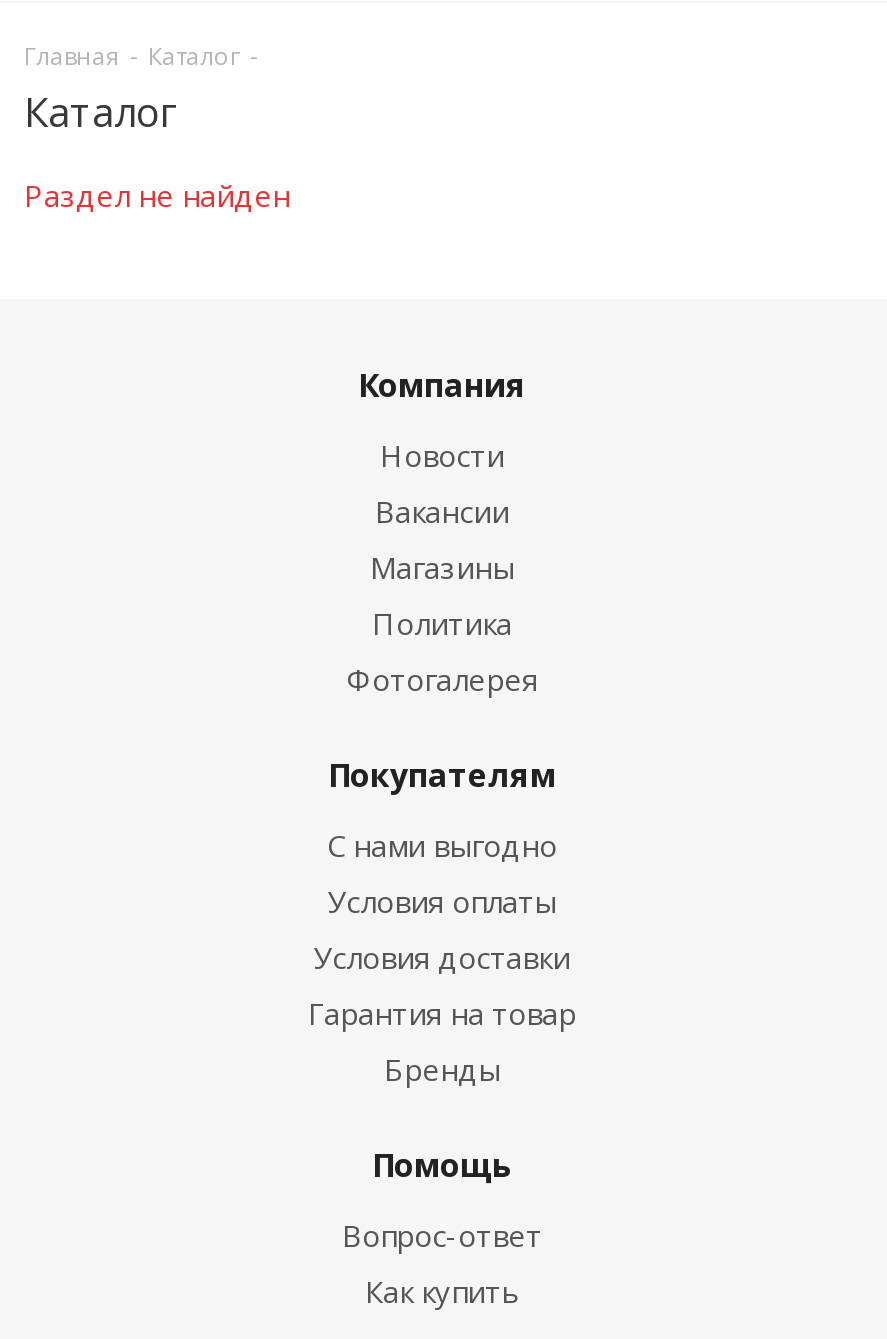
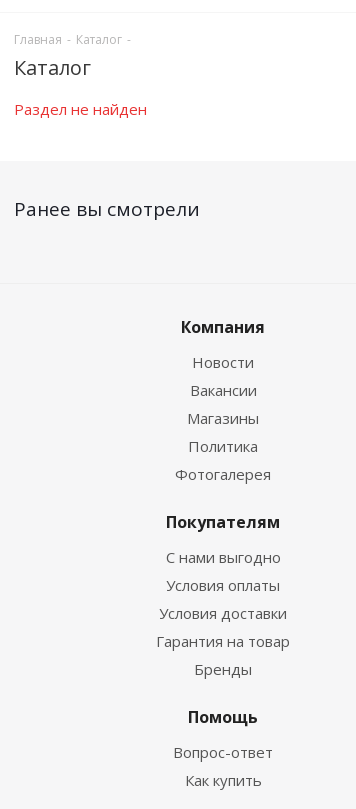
+ Ранее вы смотрели
